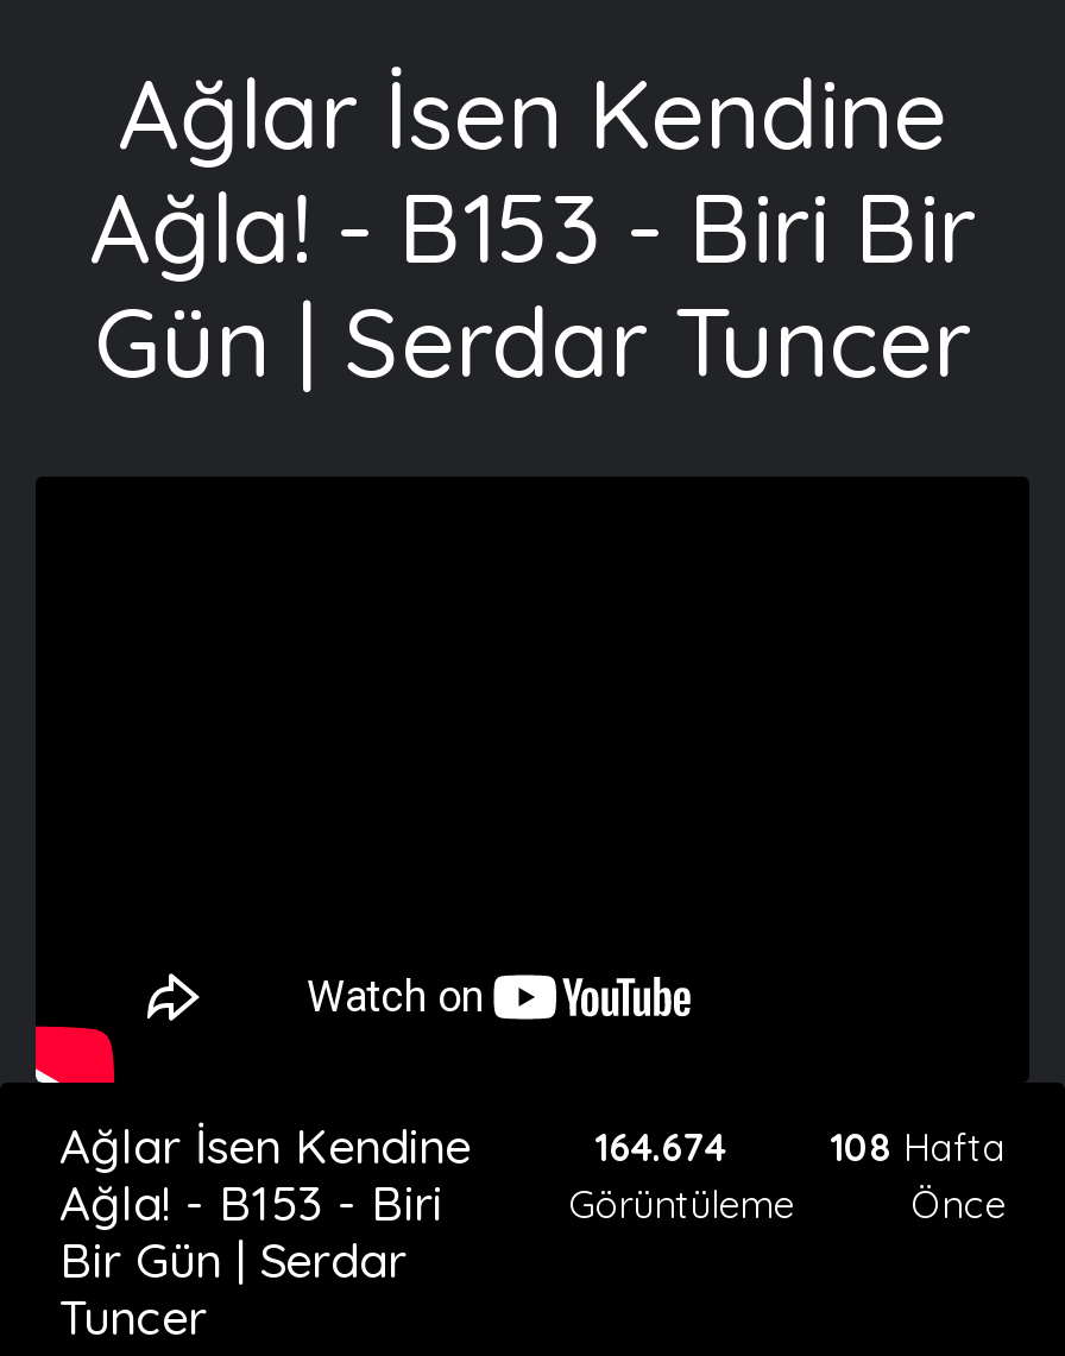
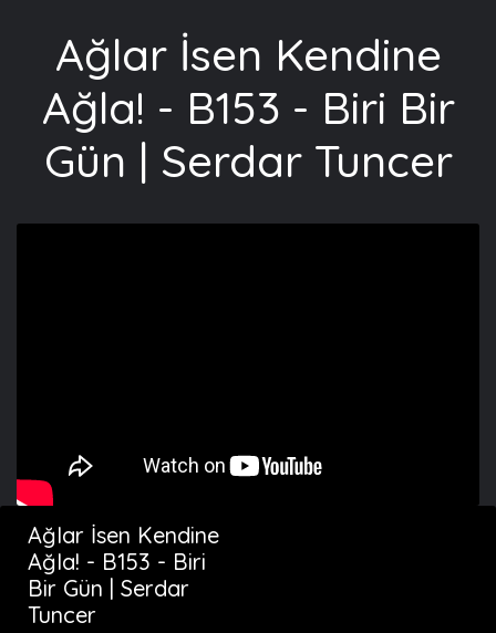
- 164.674
- Görüntüleme

- 108 Hafta
- Önce
